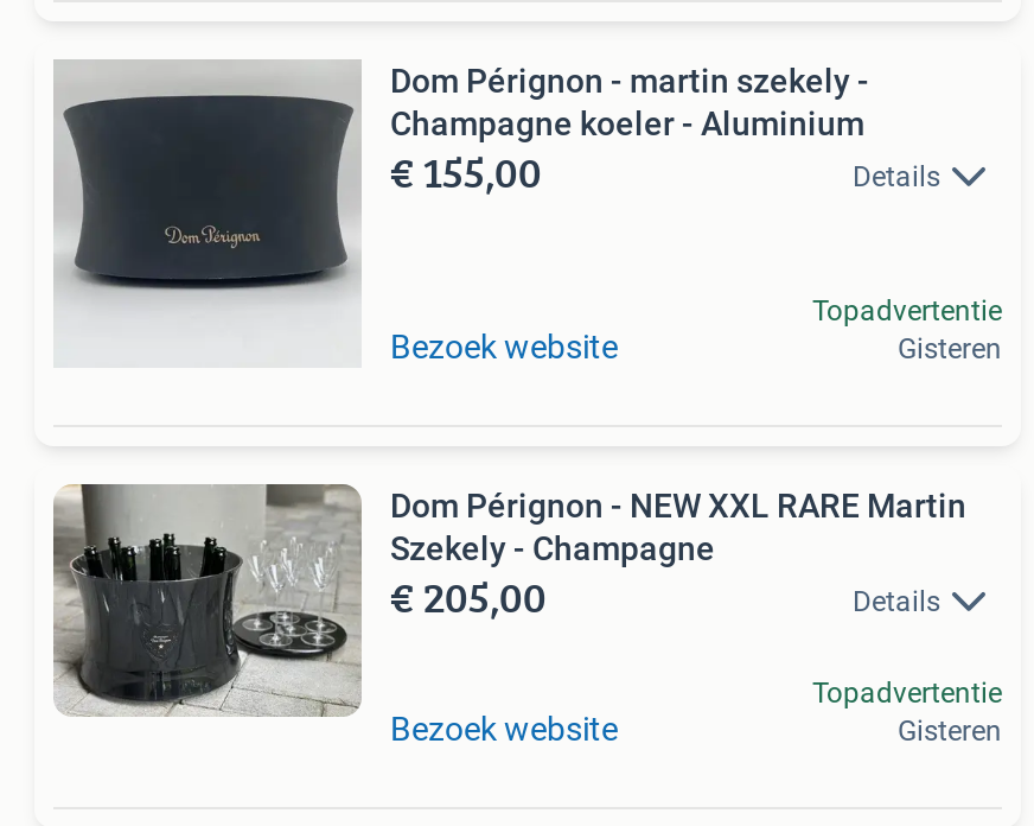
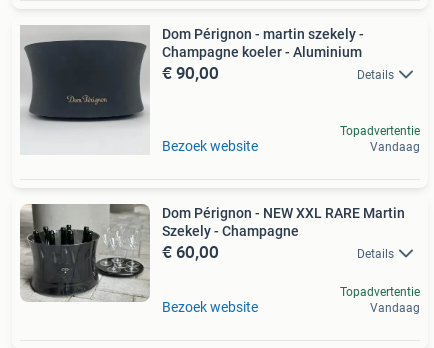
- € 155,00
+ € 90,00

- Gisteren
+ Vandaag

- € 205,00
+ € 60,00

- Gisteren
+ Vandaag
